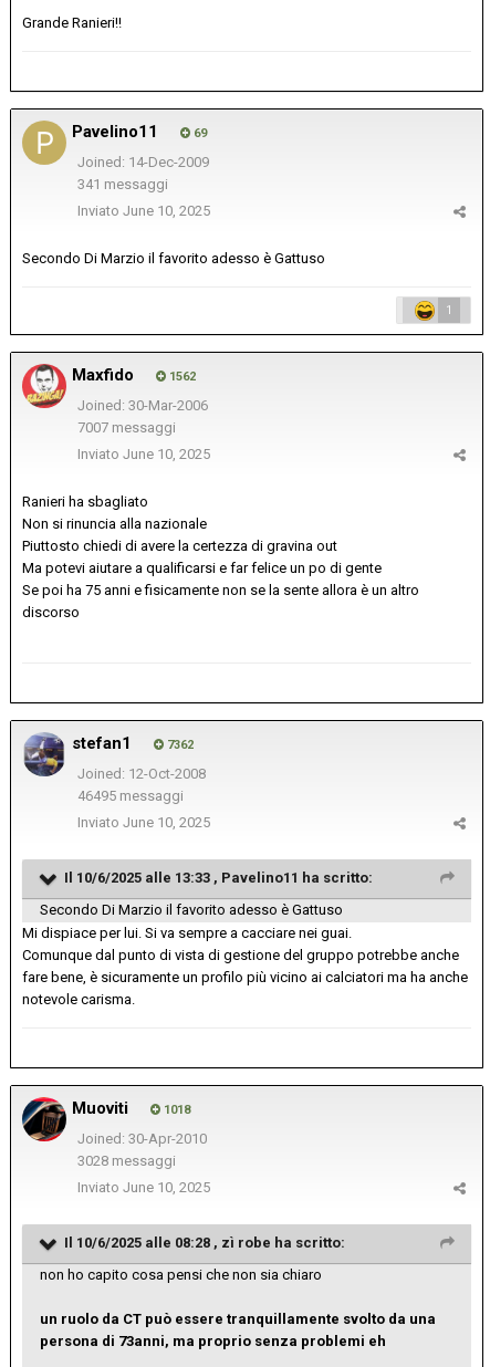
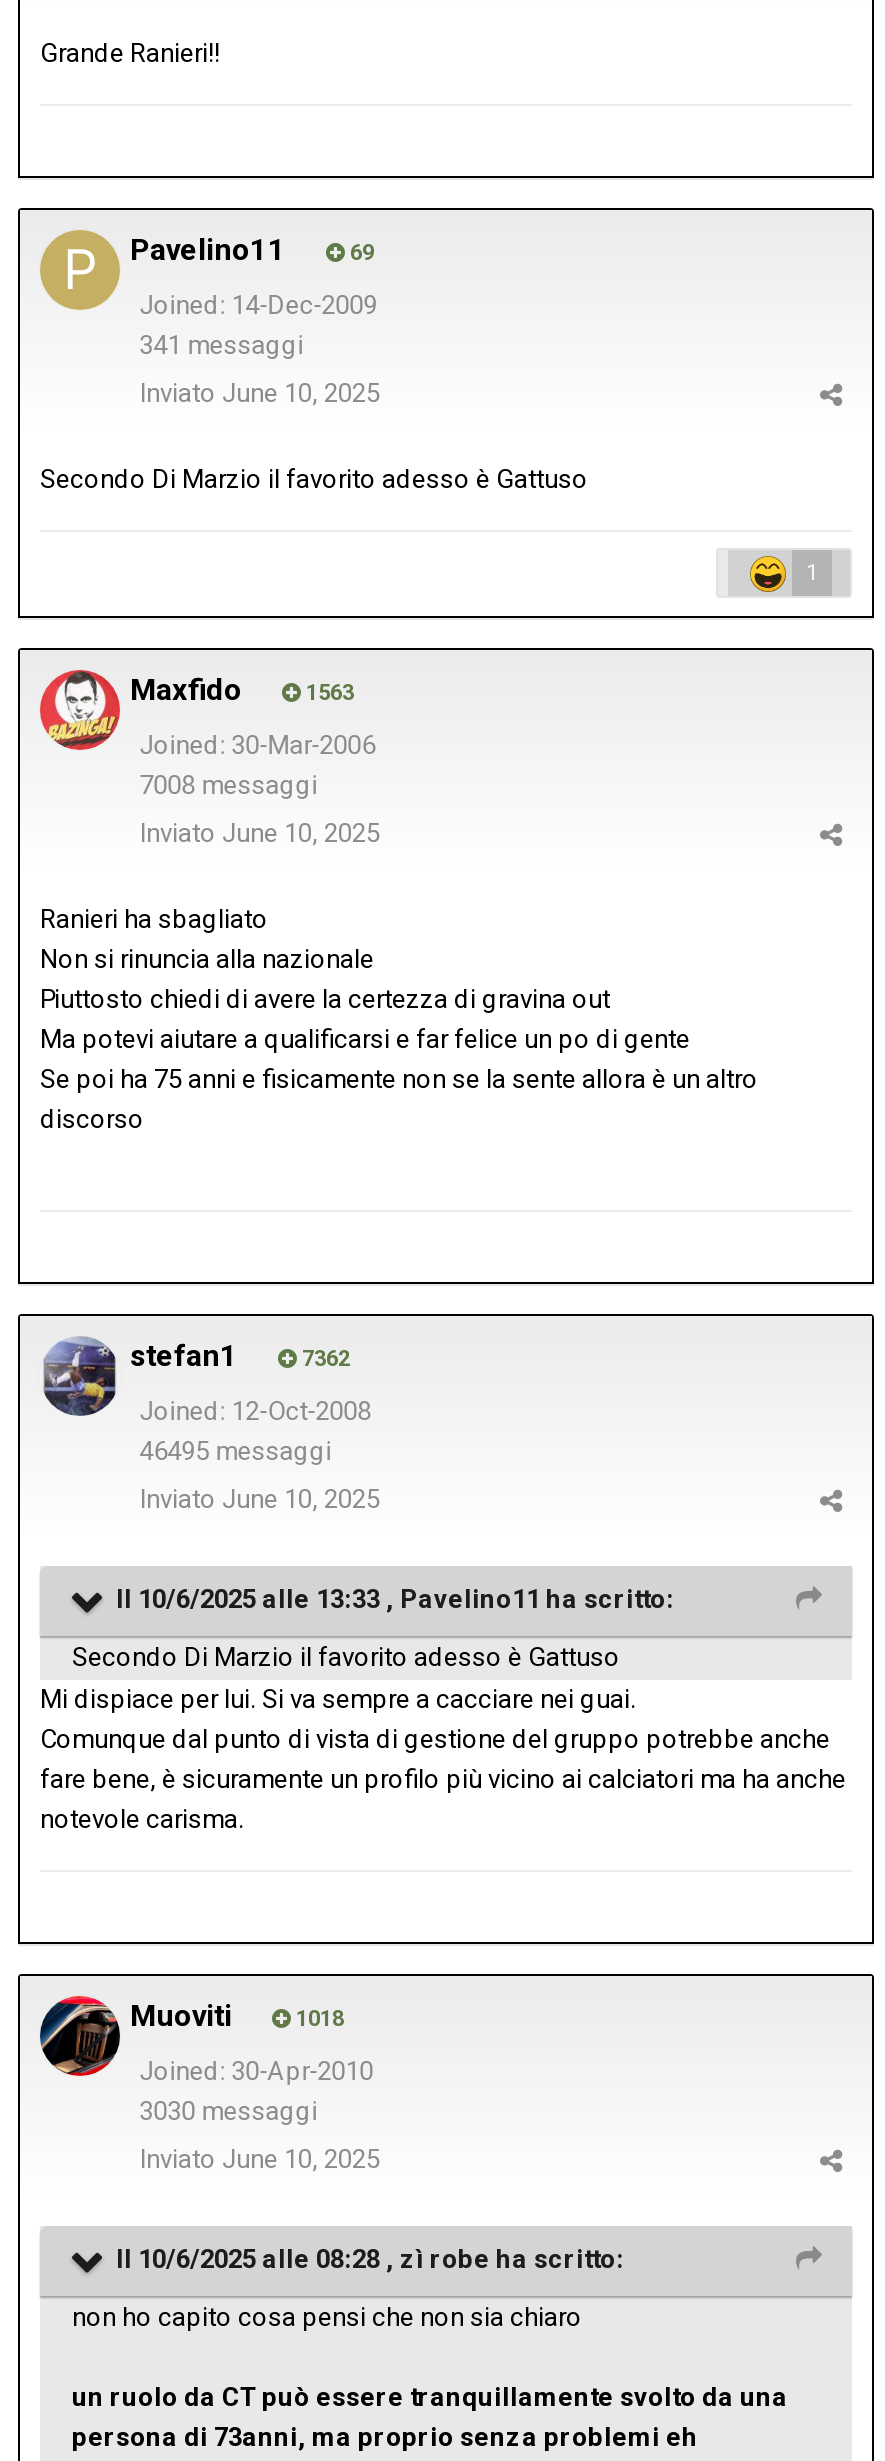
- 1562
+ 1563

- 7007 messaggi
+ 7008 messaggi

- 3028 messaggi
+ 3030 messaggi
